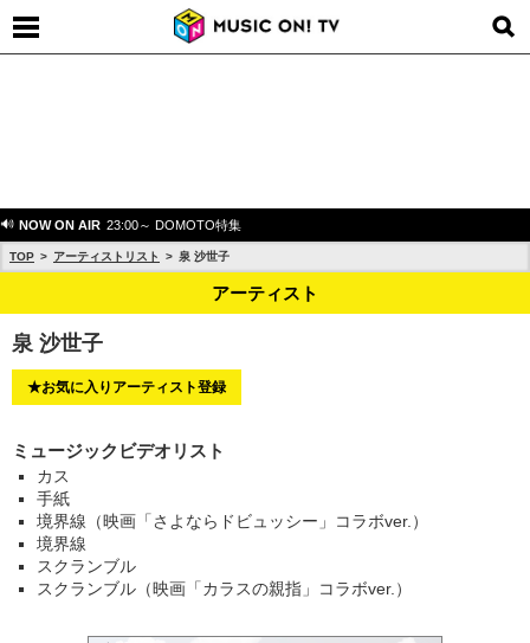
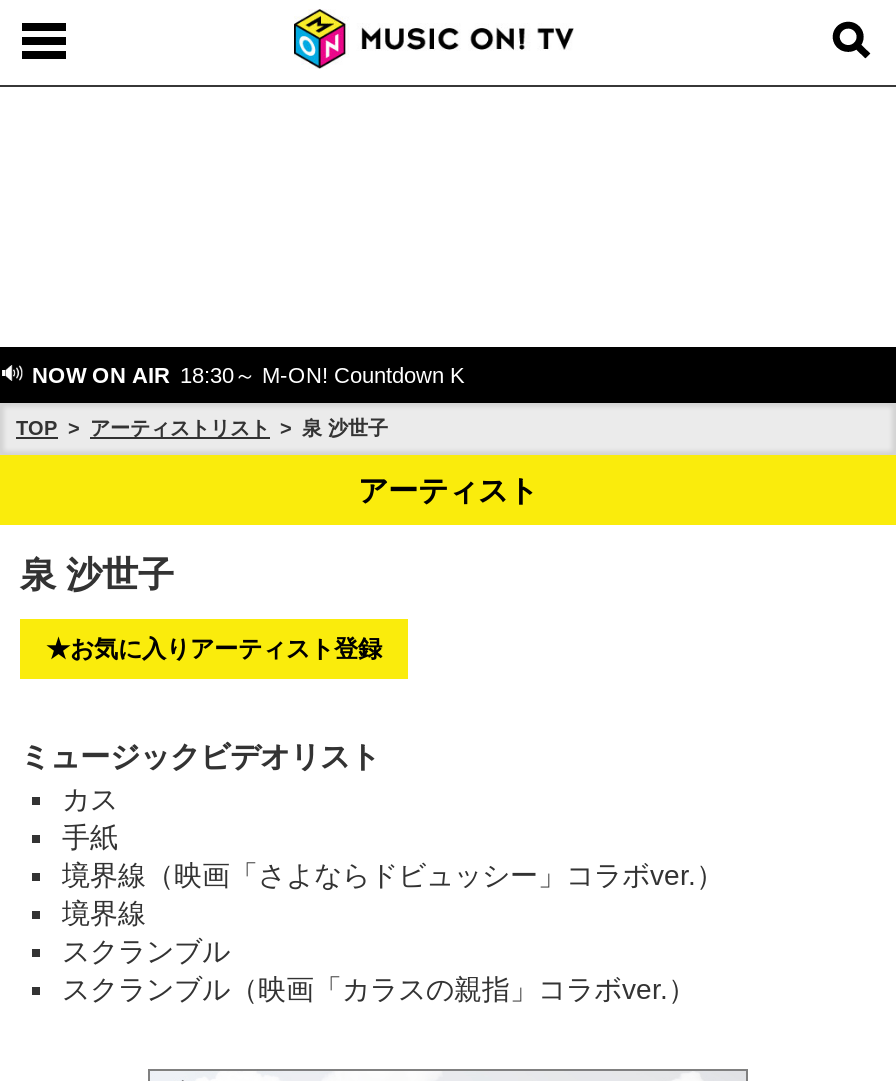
- NOW ON AIR 23:00～ DOMOTO特集
+ NOW ON AIR 18:30～ M-ON! Countdown K
